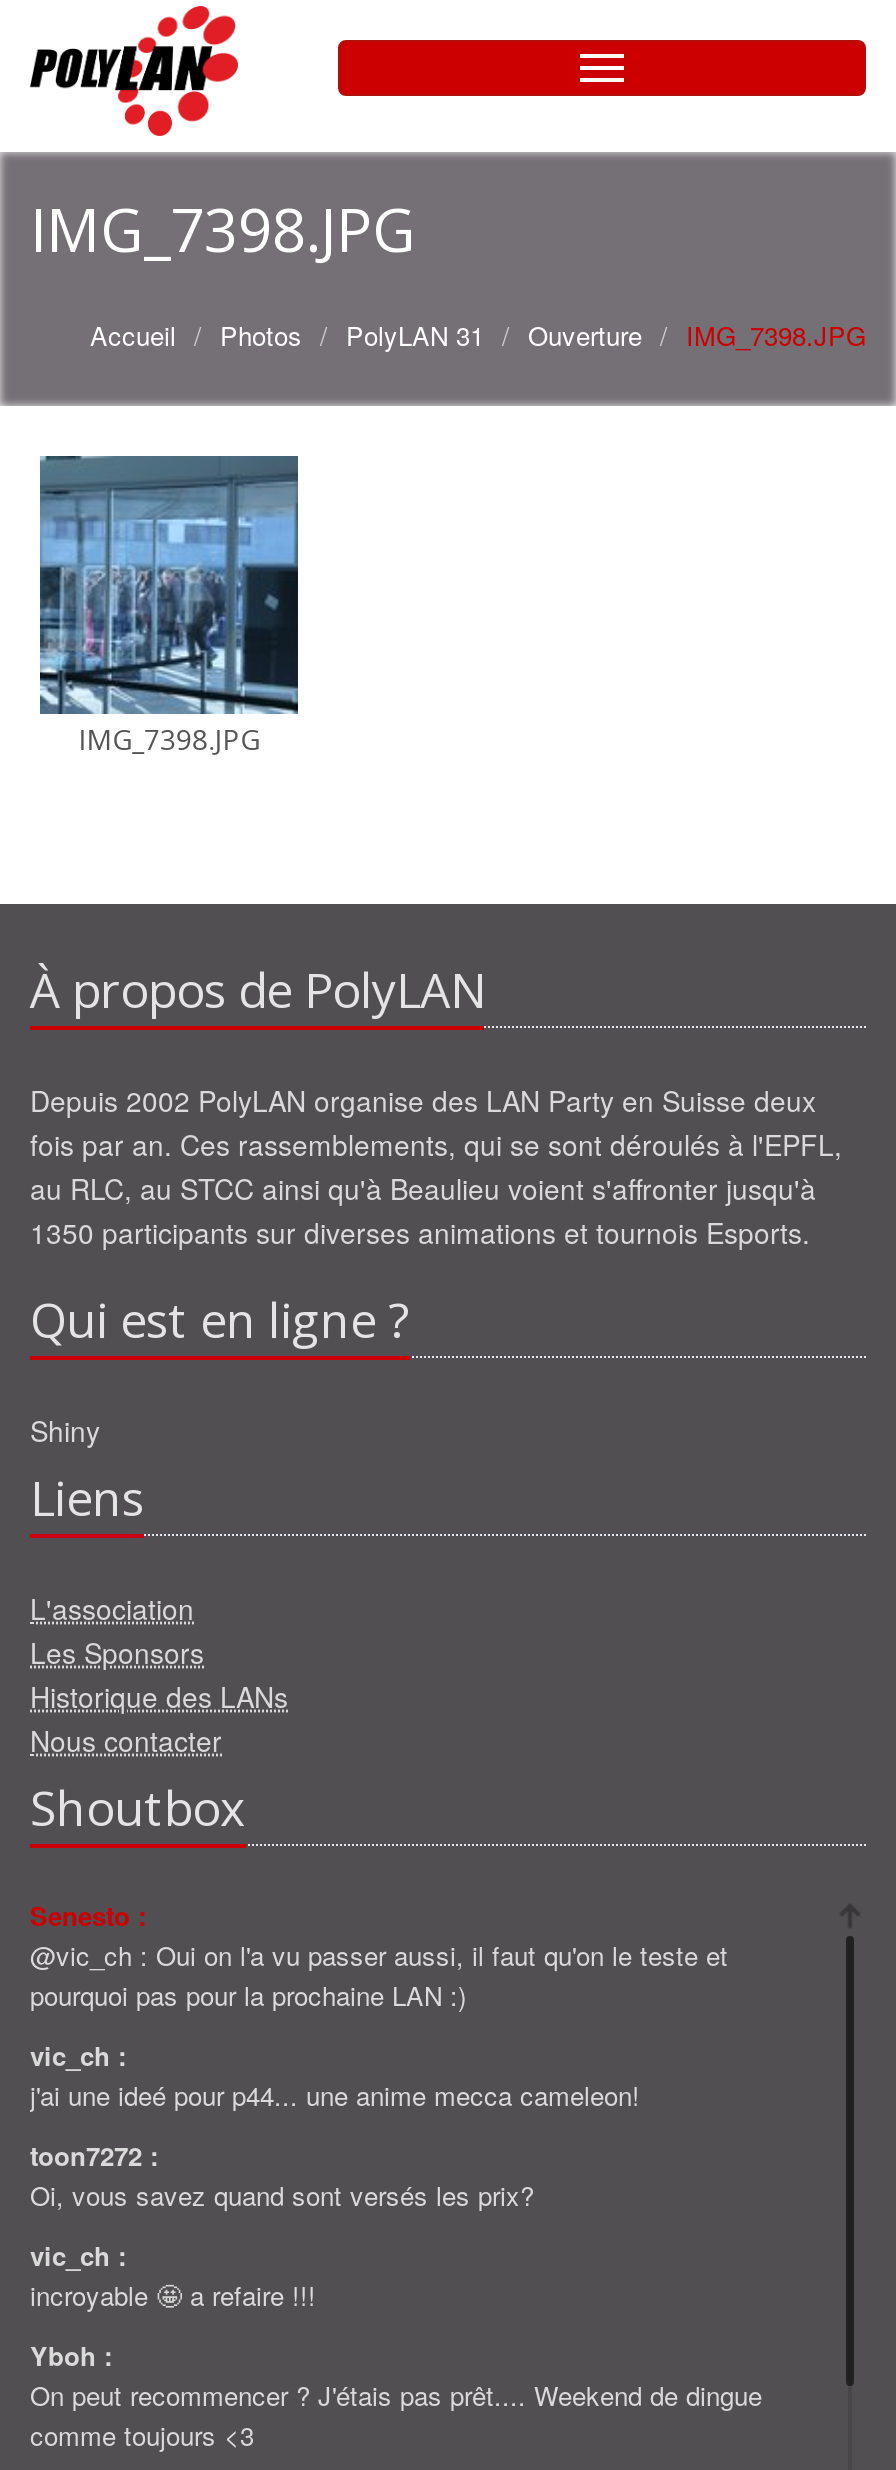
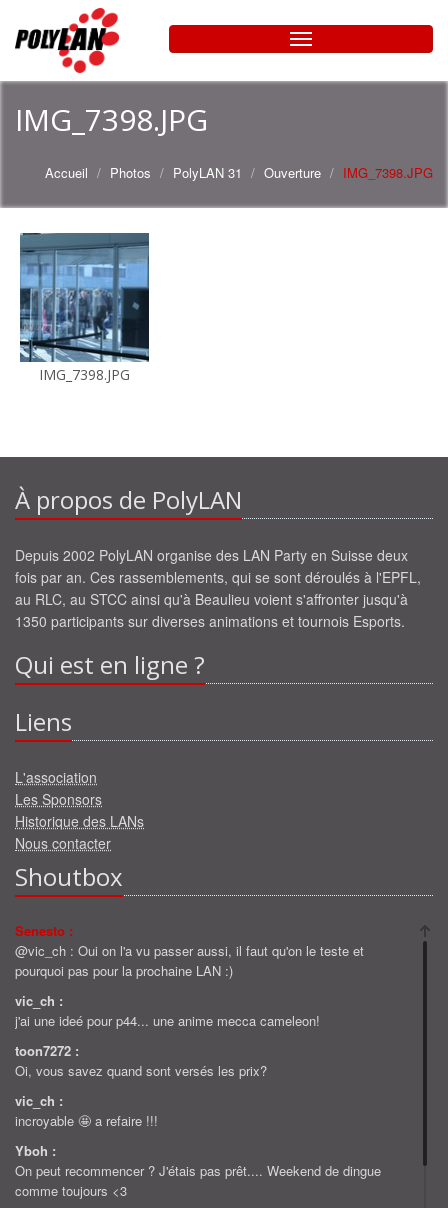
- Shiny
